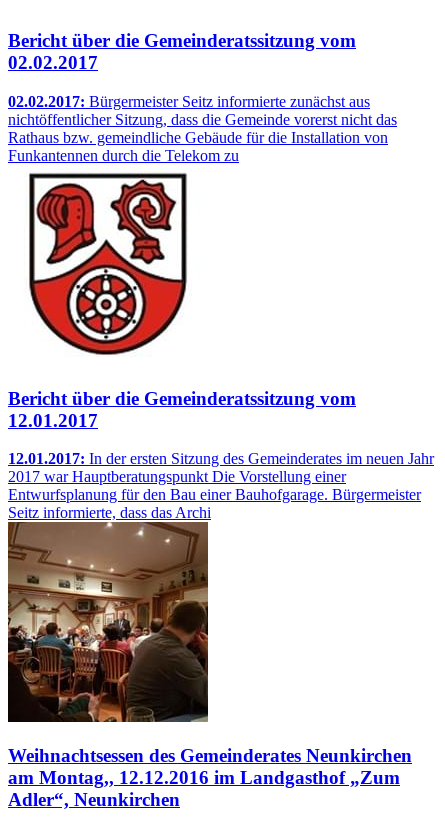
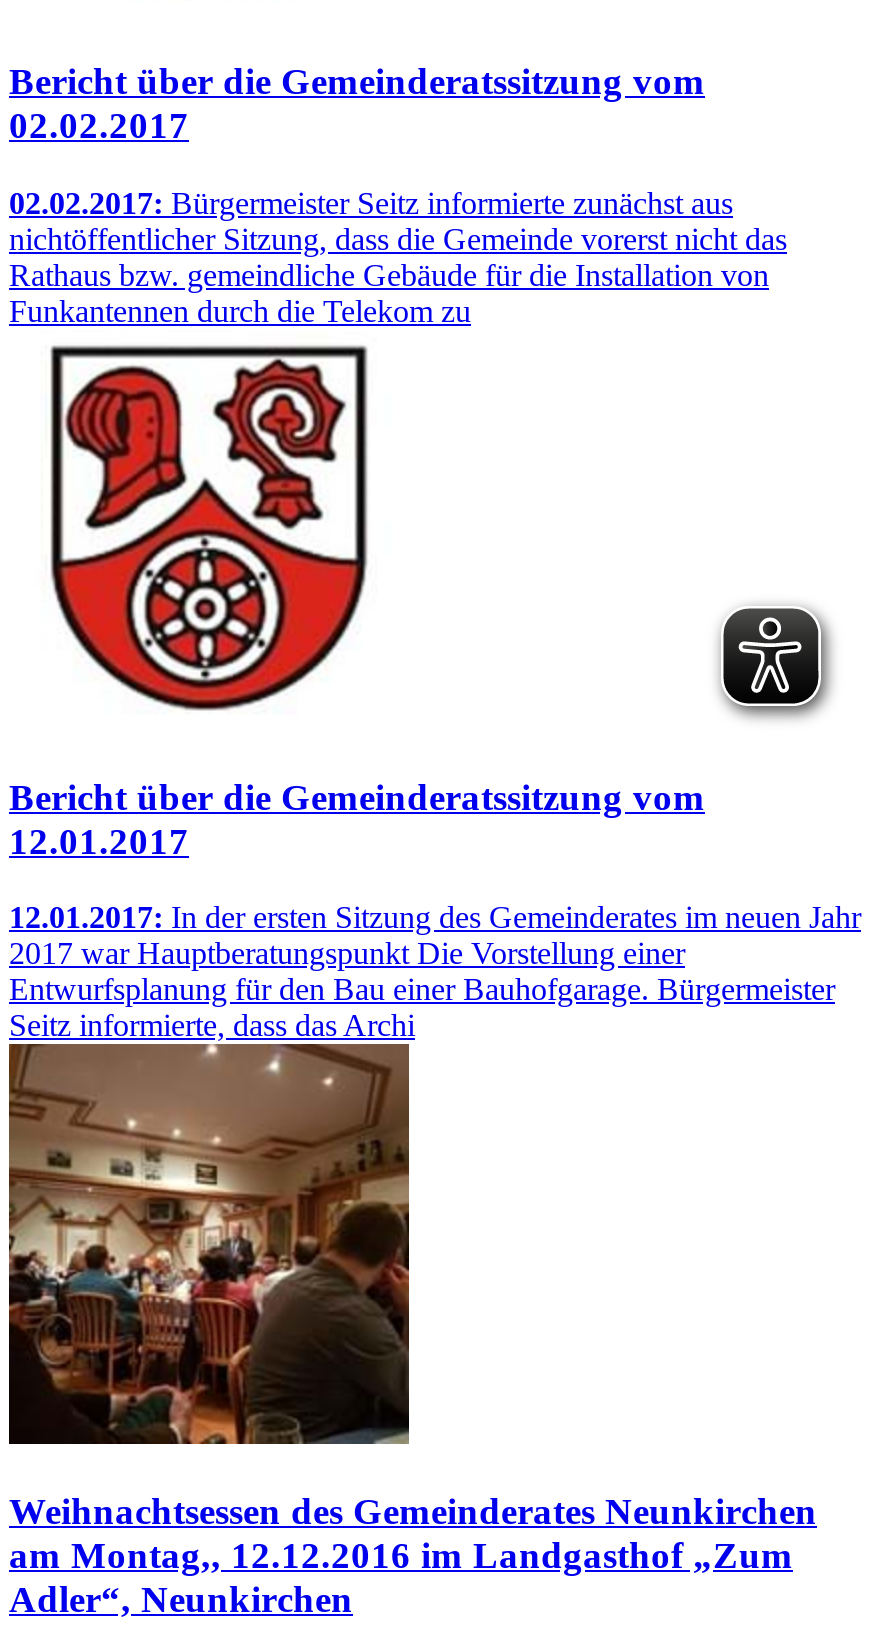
+ [image]
